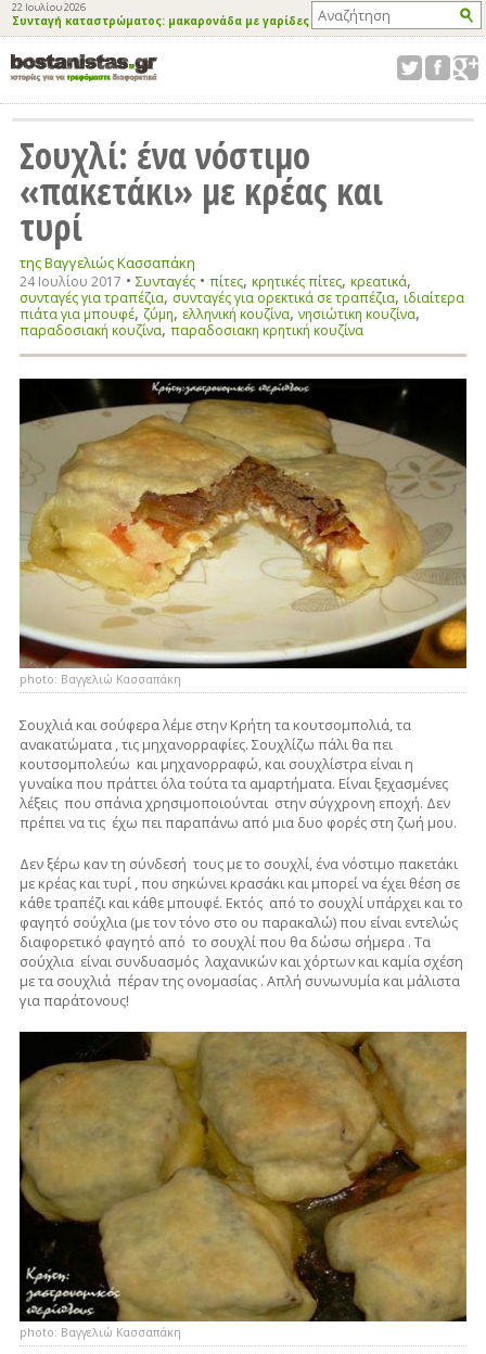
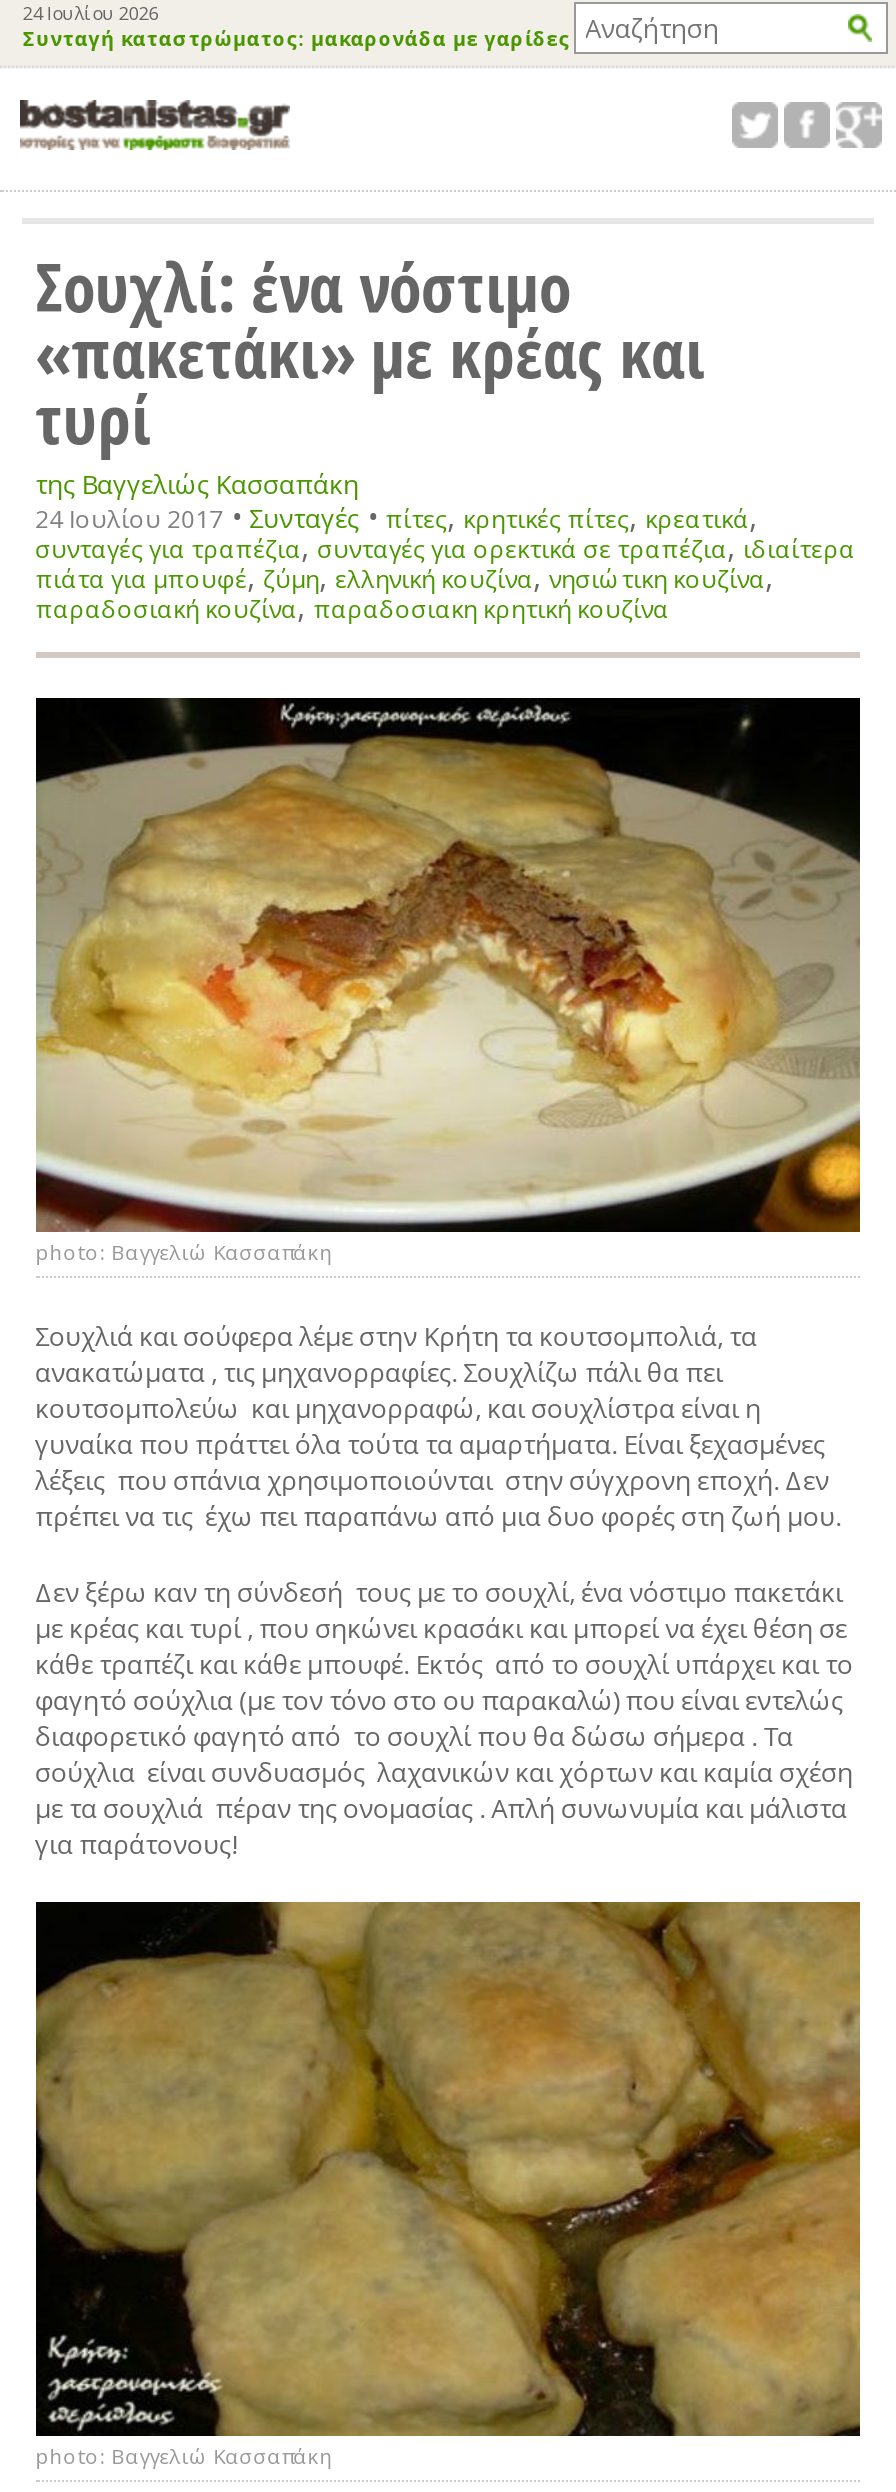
- 22 Ιουλίου 2026
+ 24 Ιουλίου 2026
